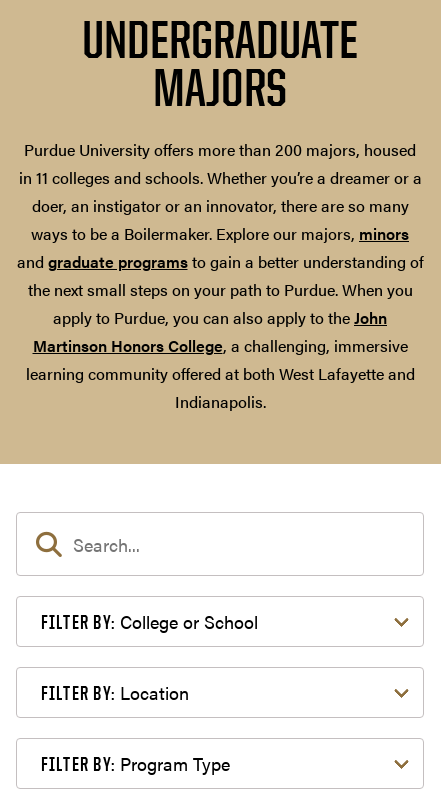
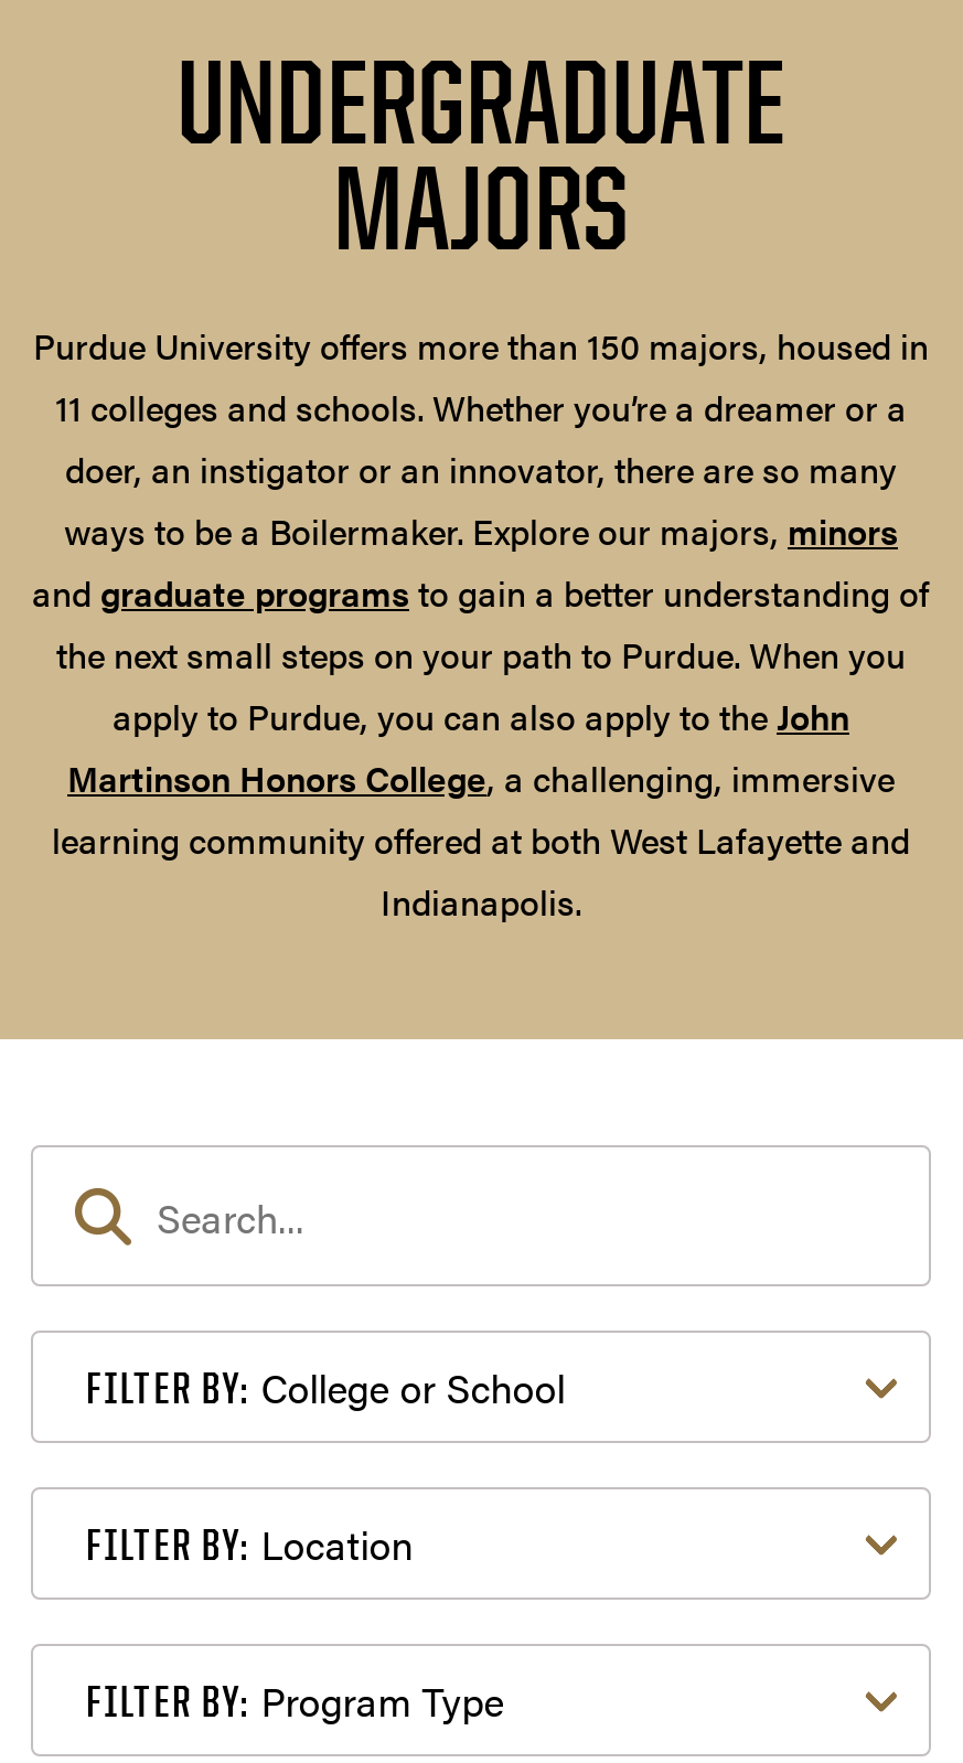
- Purdue University offers more than 200 majors, housed
- in 11 colleges and schools. Whether you’re a dreamer or a
+ Purdue University offers more than 150 majors, housed in
+ 11 colleges and schools. Whether you’re a dreamer or a
